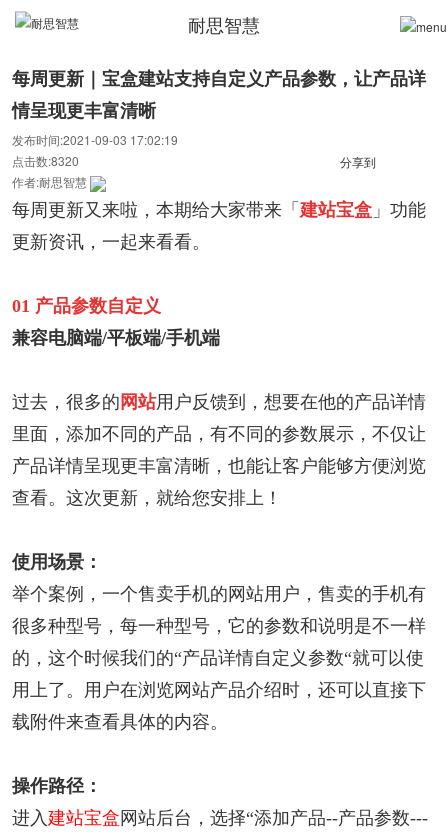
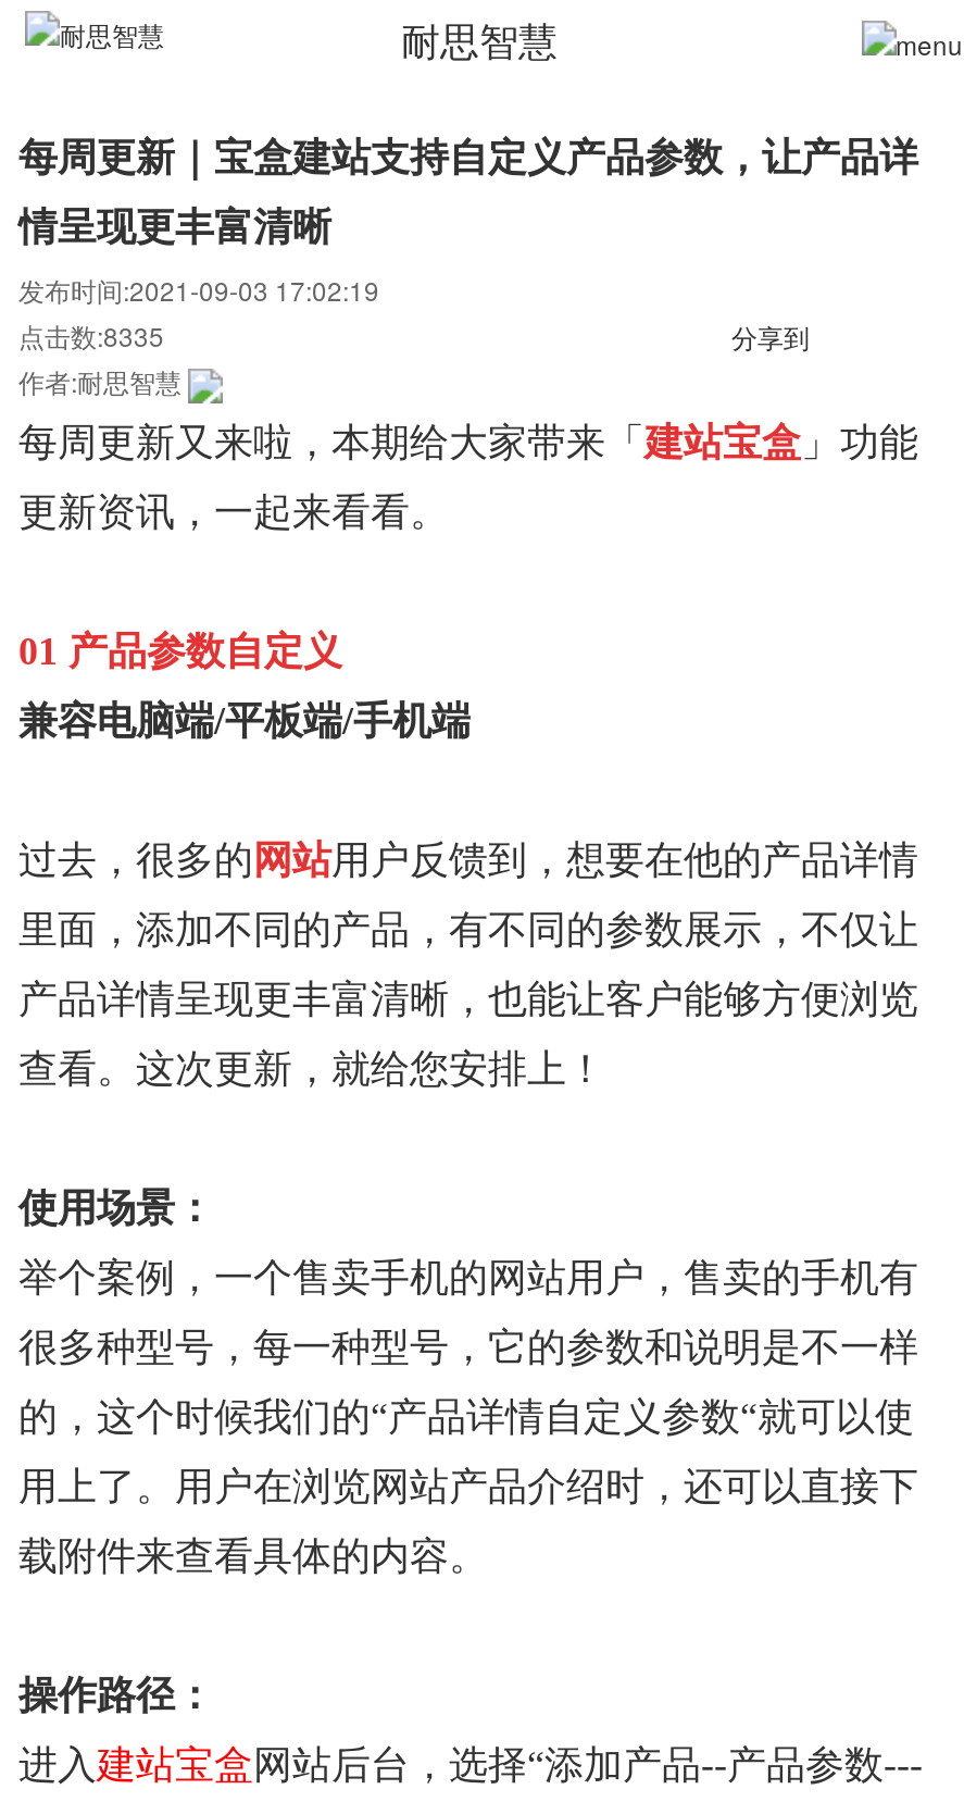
- 点击数:8320
+ 点击数:8335
